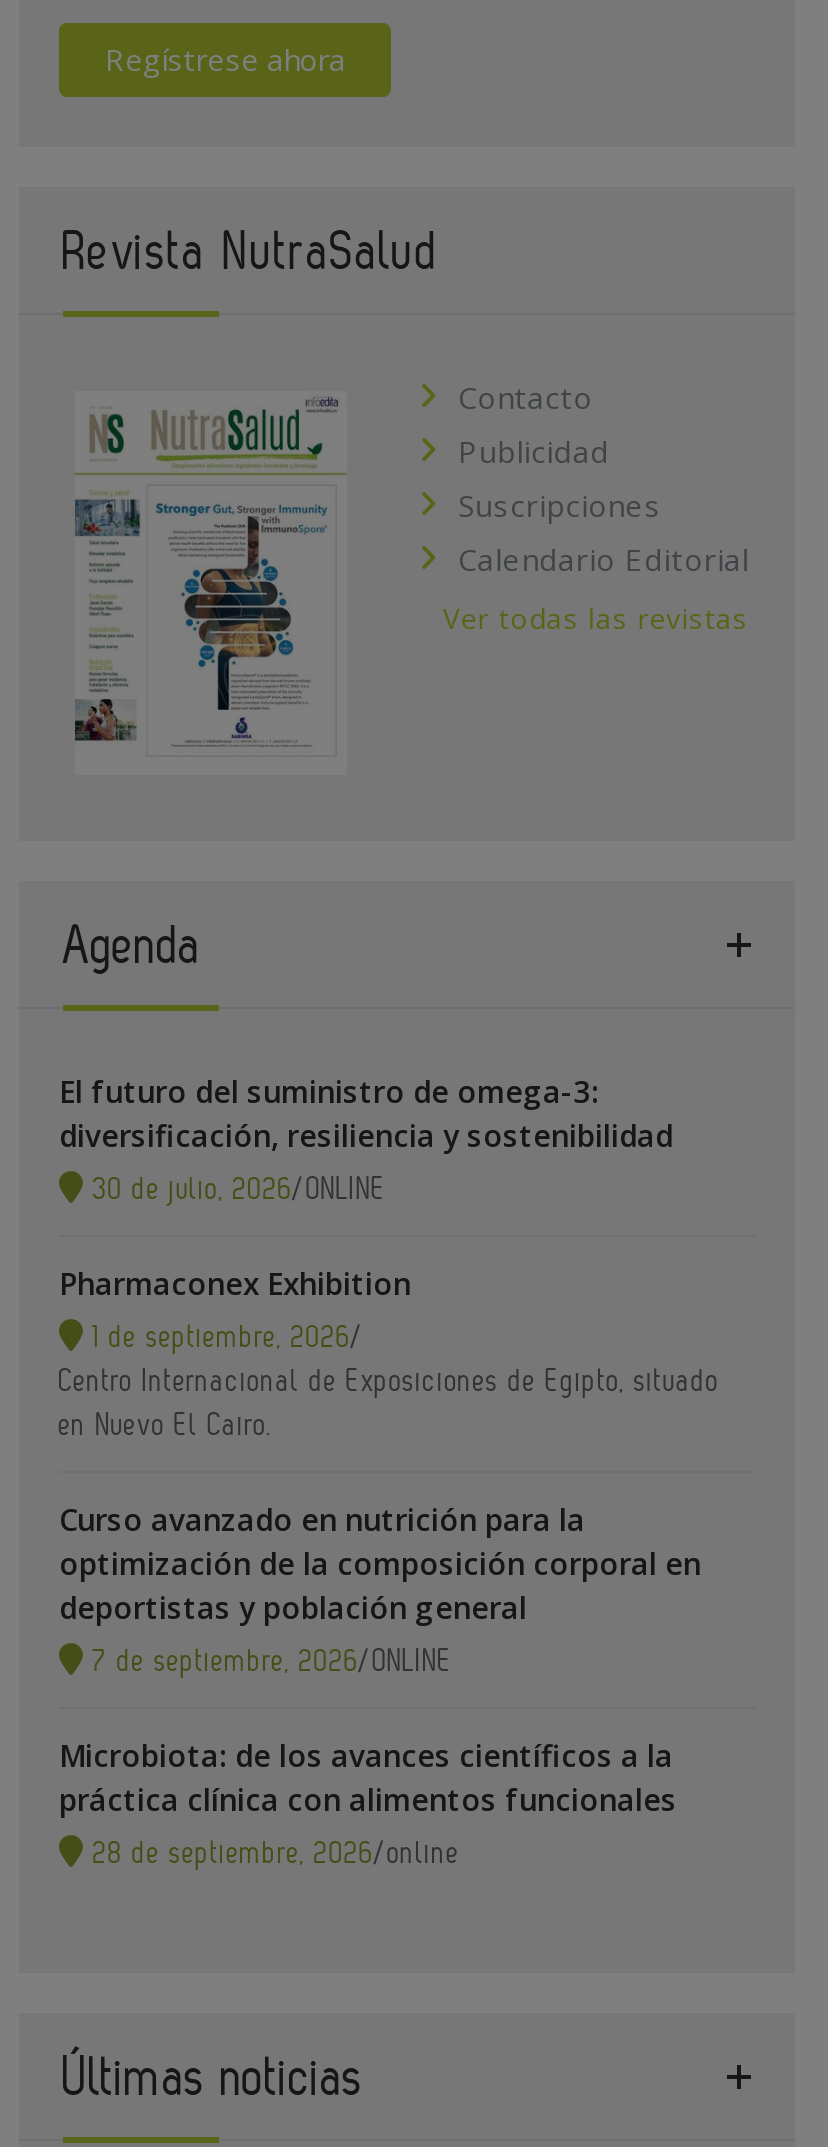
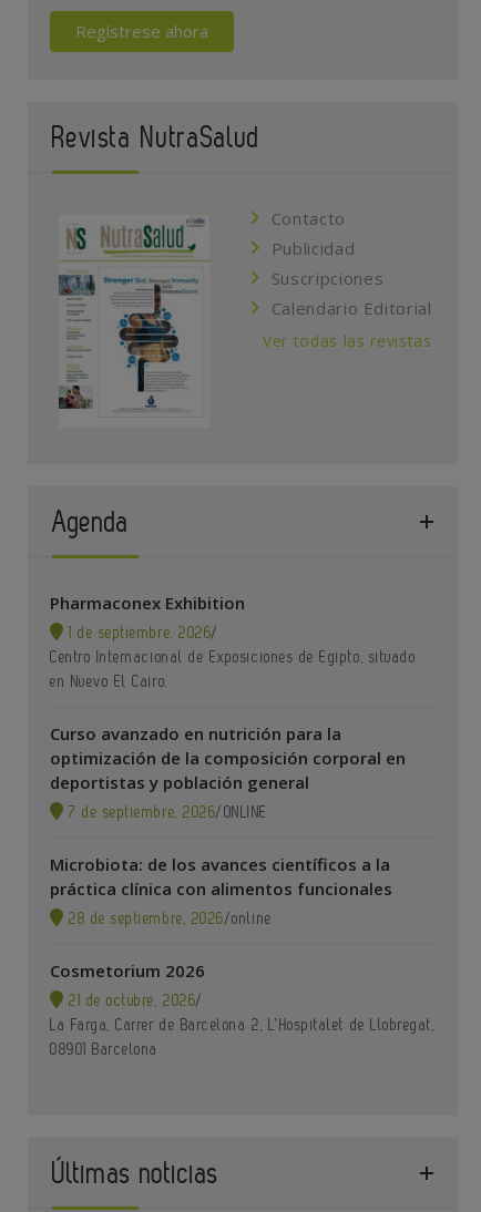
- El futuro del suministro de omega-3:
- diversificación, resiliencia y sostenibilidad
- 30 de julio, 2026/ONLINE

moved up: Pharmaconex Exhibition | 1 de septiembre, 2026/ | Centro Internacional de Exposiciones de Egipto, situado | ... | práctica clínica con alimentos funcionales | 28 de septiembre, 2026/online

+ Cosmetorium 2026
+ 21 de octubre, 2026/
+ La Farga, Carrer de Barcelona 2, L’Hospitalet de Llobregat,
+ 08901 Barcelona
